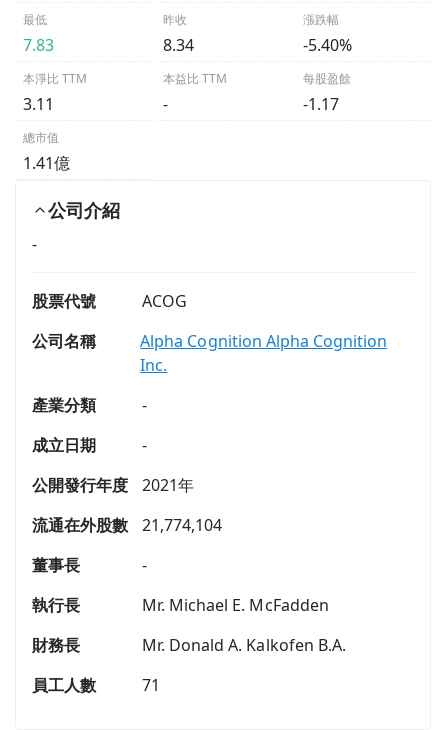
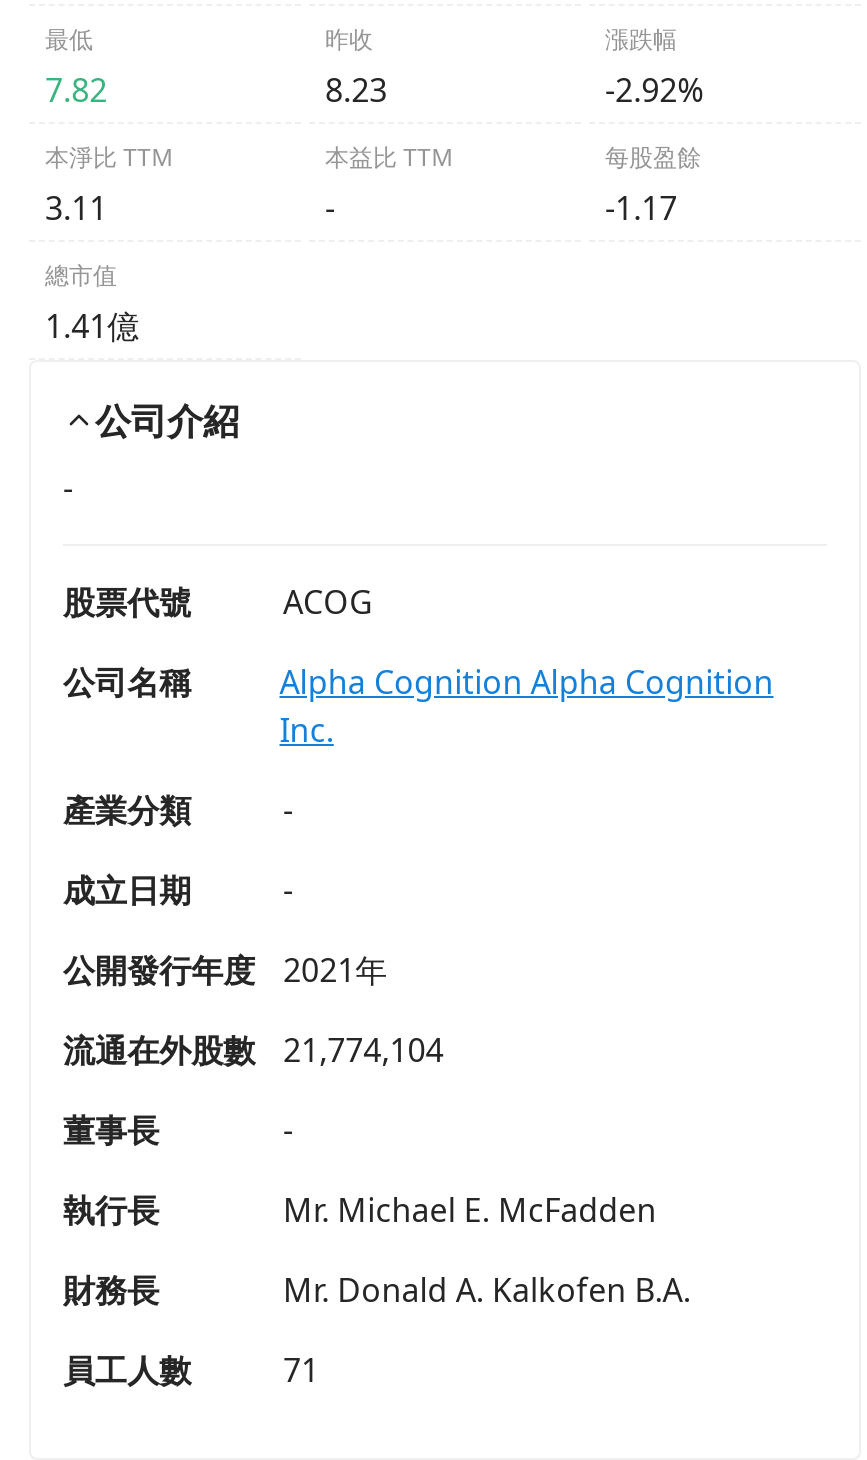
- 7.83
+ 7.82

- 8.34
+ 8.23

- -5.40%
+ -2.92%
